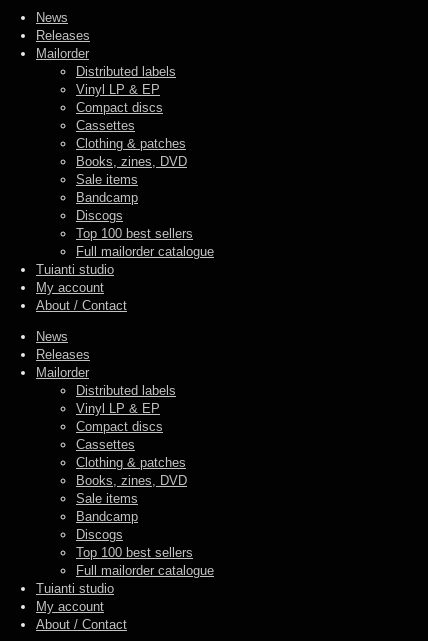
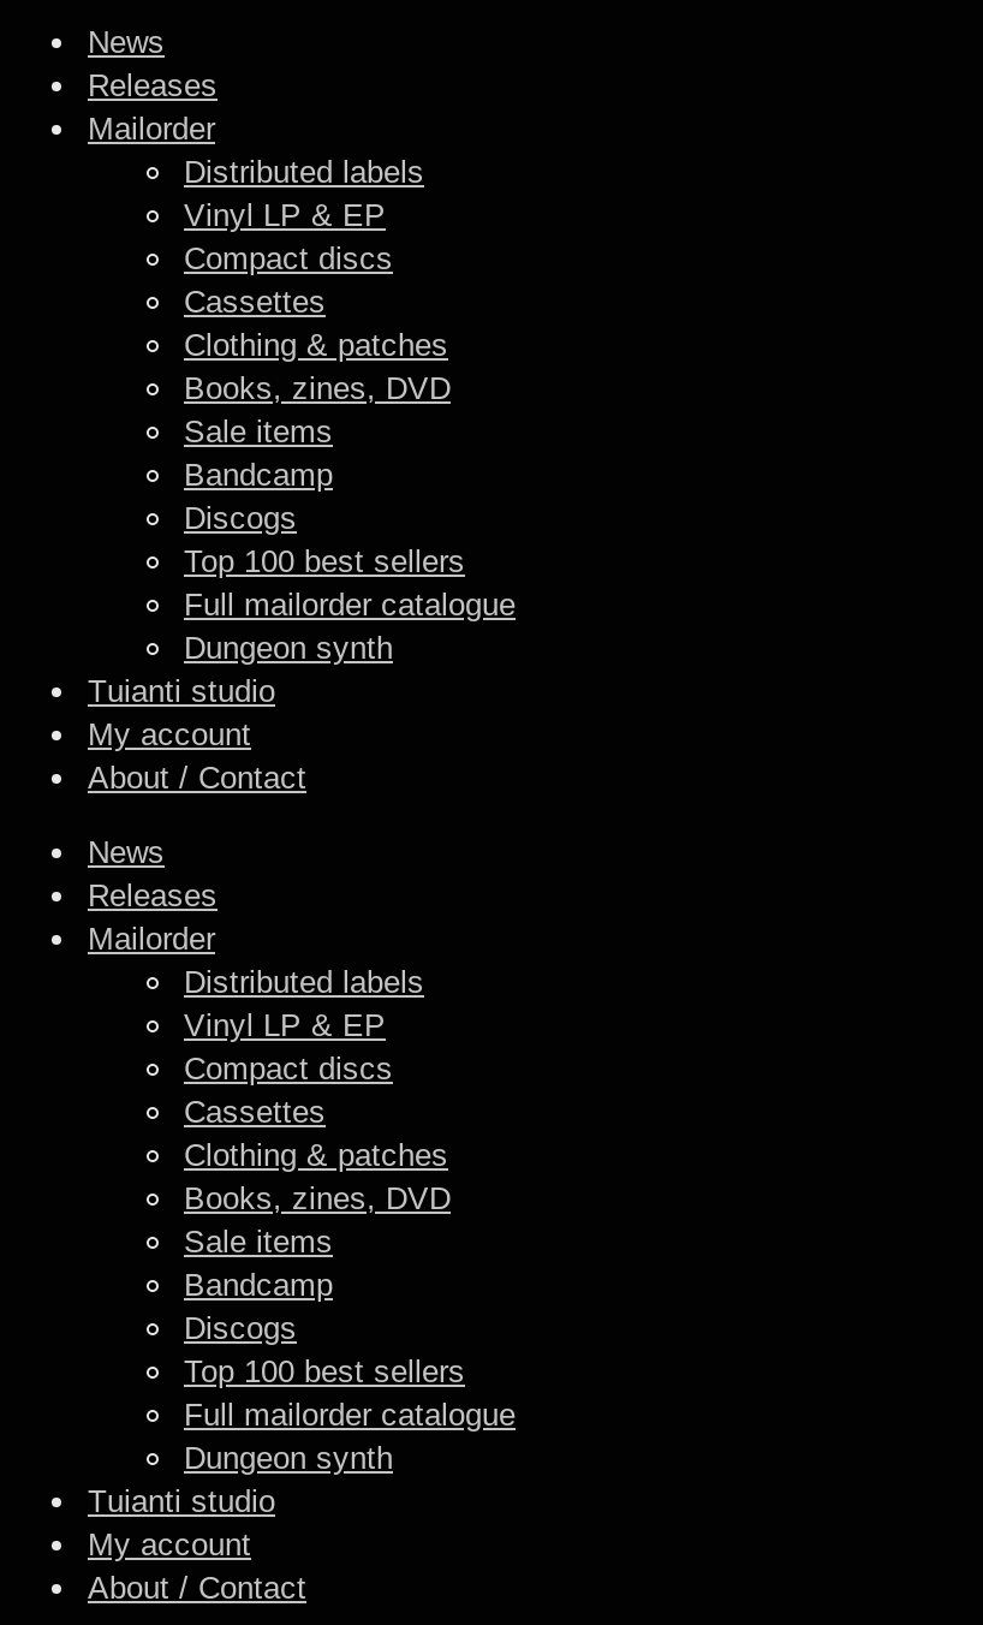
+ Dungeon synth

+ Dungeon synth
